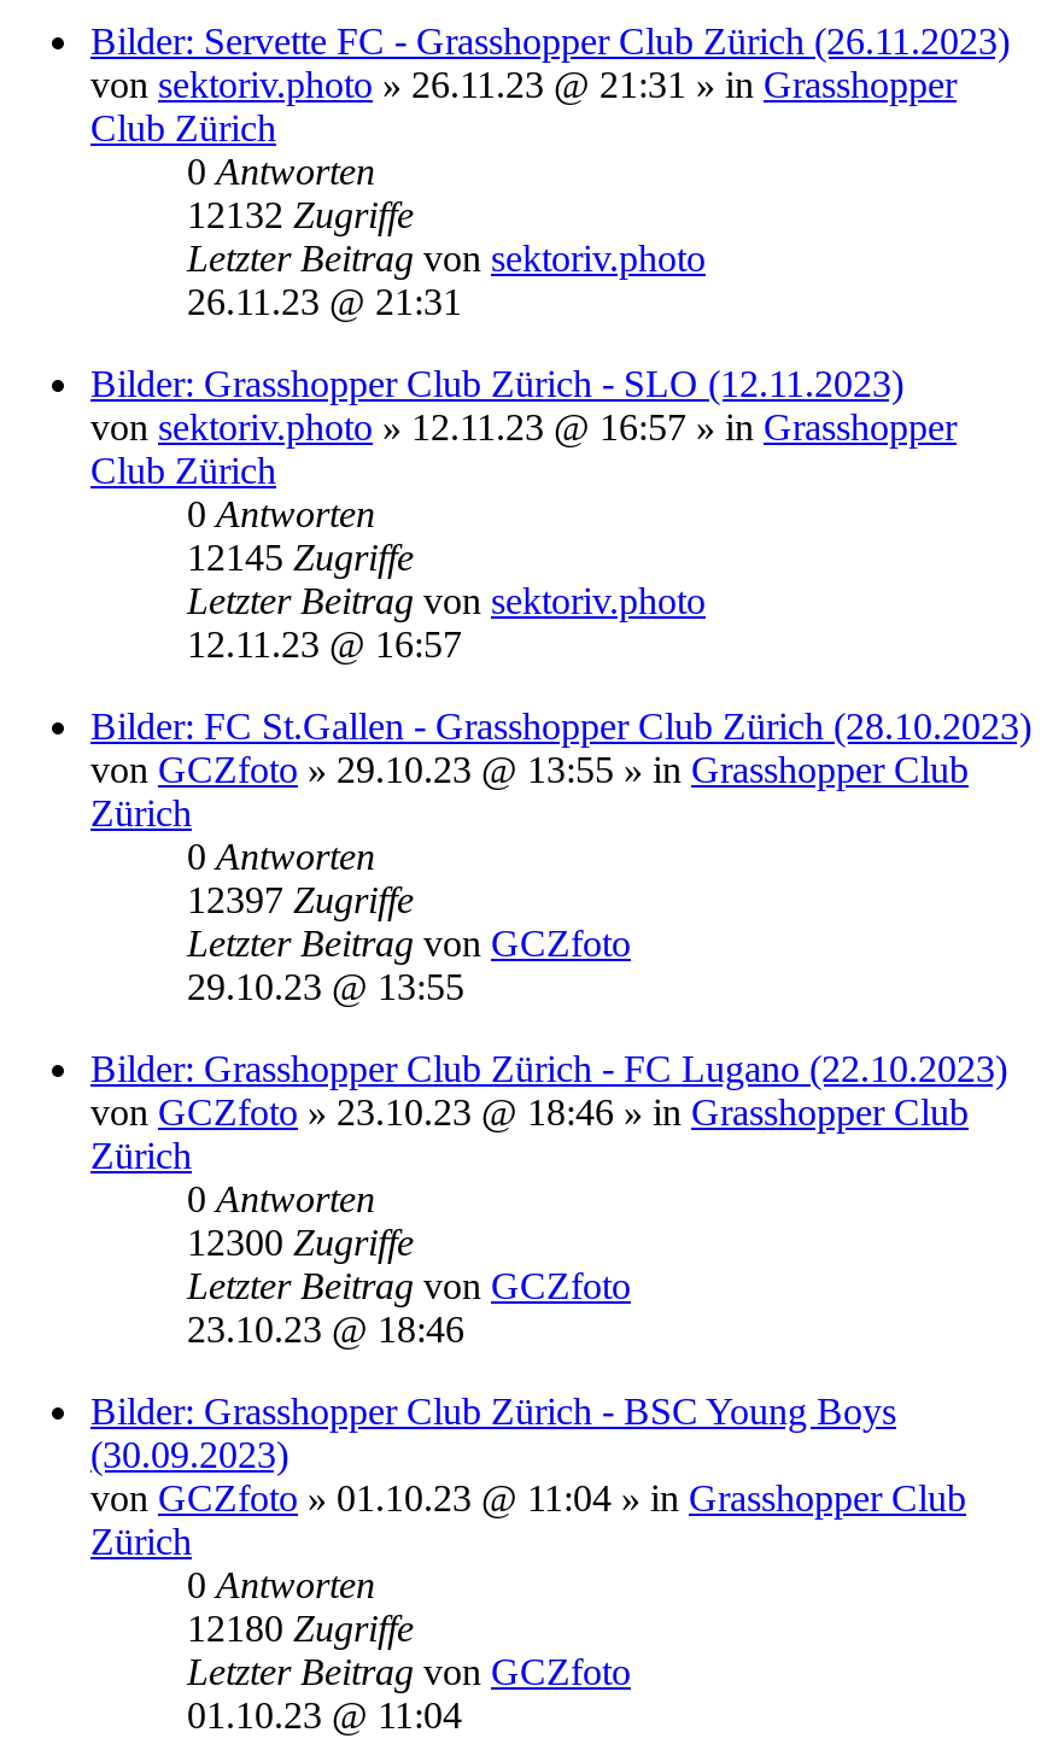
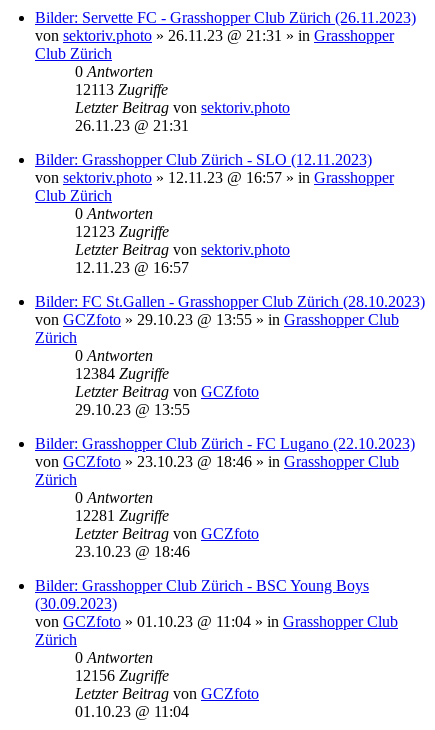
- 12132 Zugriffe
+ 12113 Zugriffe

- 12145 Zugriffe
+ 12123 Zugriffe

- 12397 Zugriffe
+ 12384 Zugriffe

- 12300 Zugriffe
+ 12281 Zugriffe

- 12180 Zugriffe
+ 12156 Zugriffe
